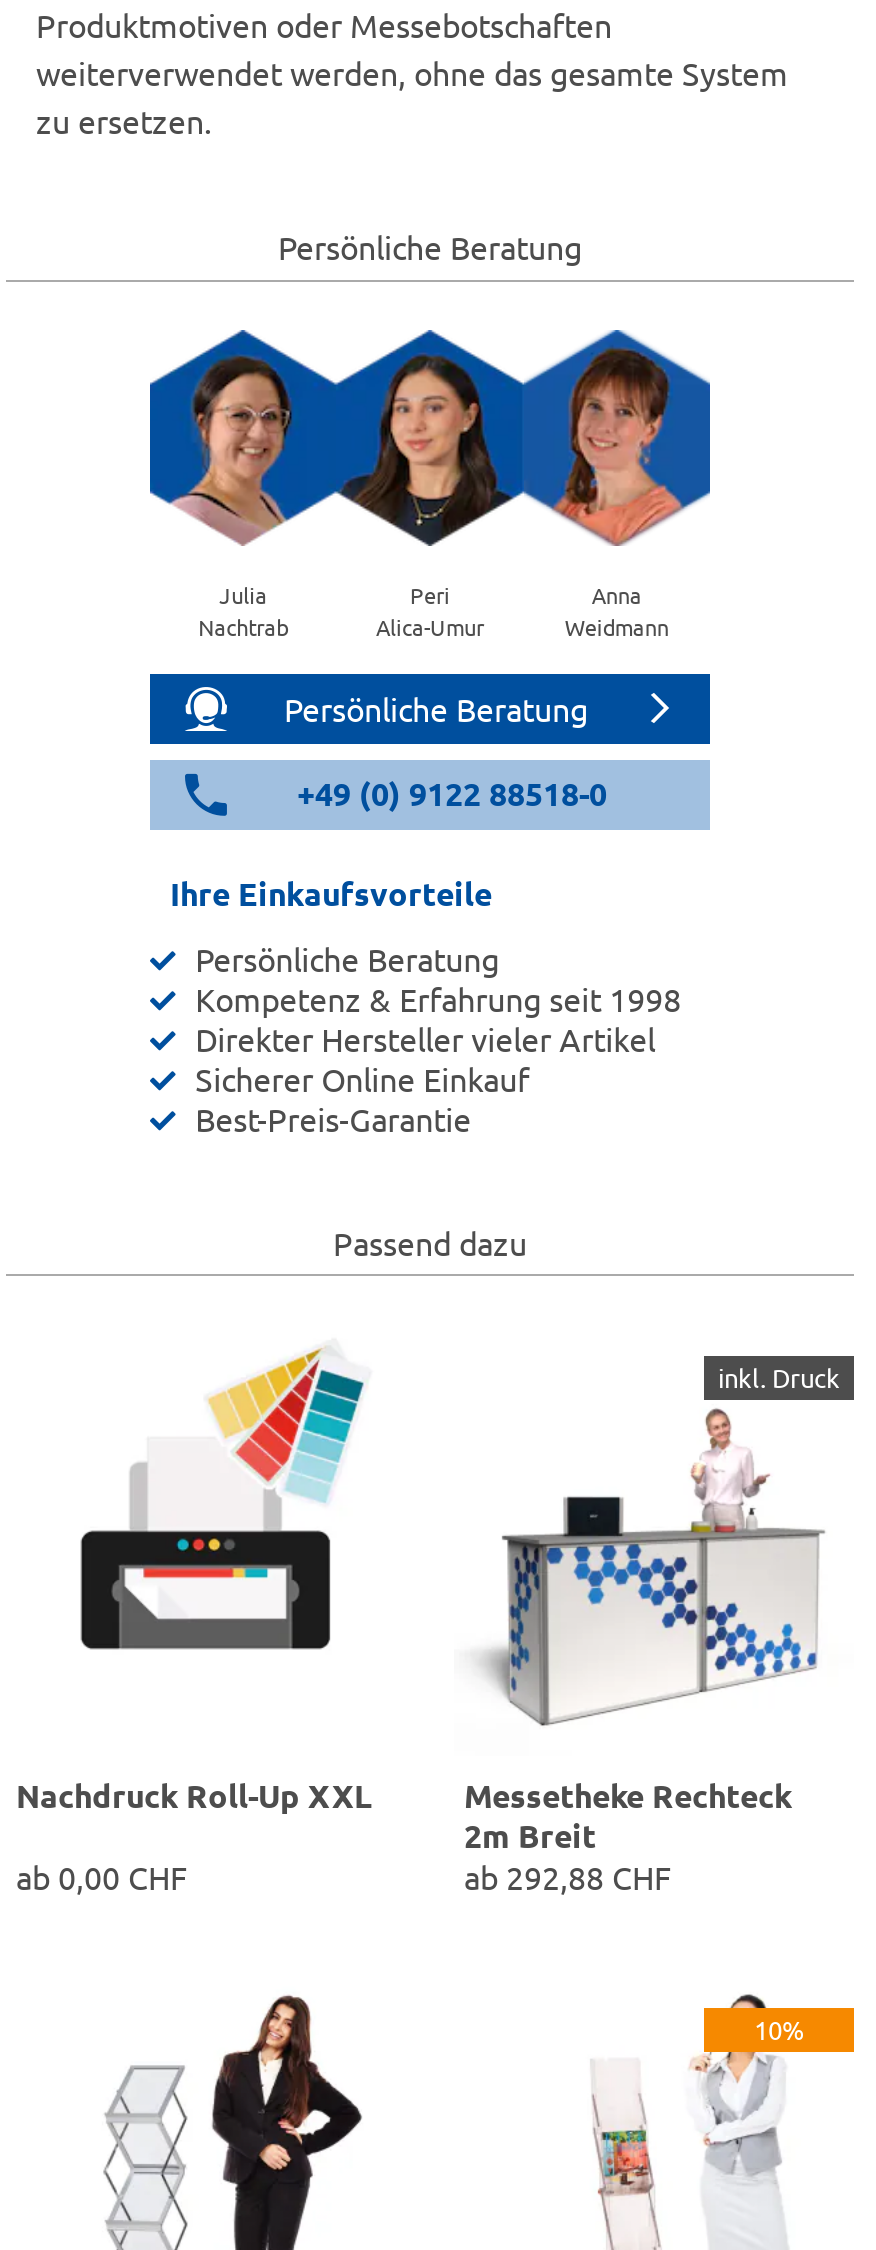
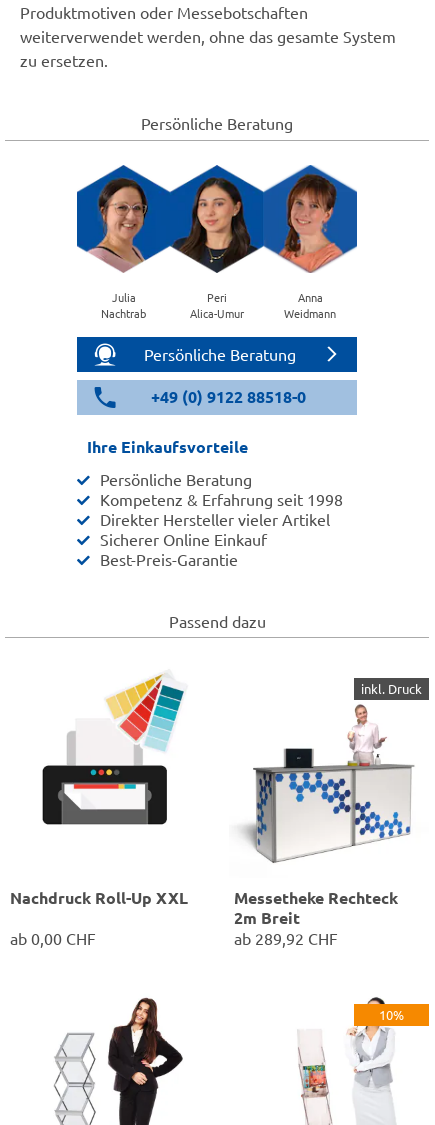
- ab 292,88 CHF
+ ab 289,92 CHF
